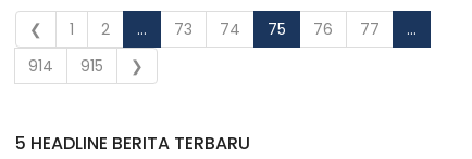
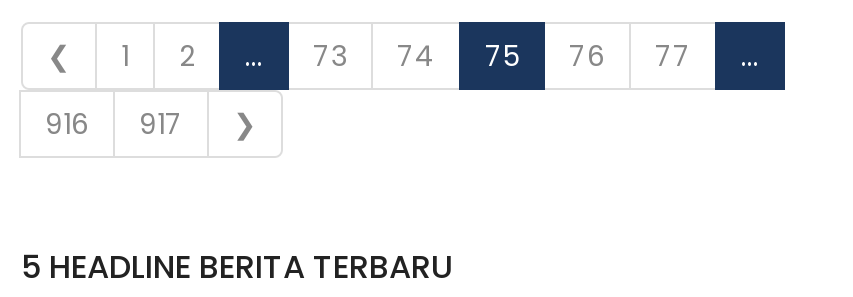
- 914
+ 916

- 915
+ 917
